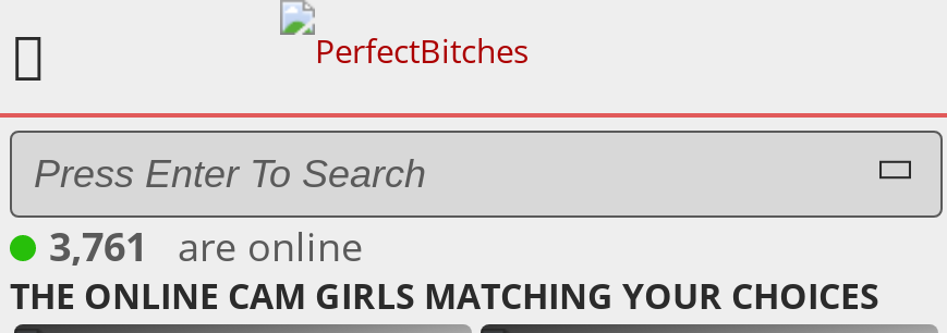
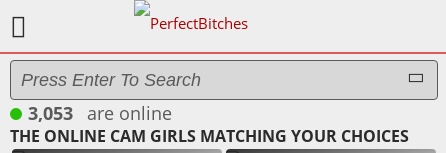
- 3,761 are online
+ 3,053 are online
